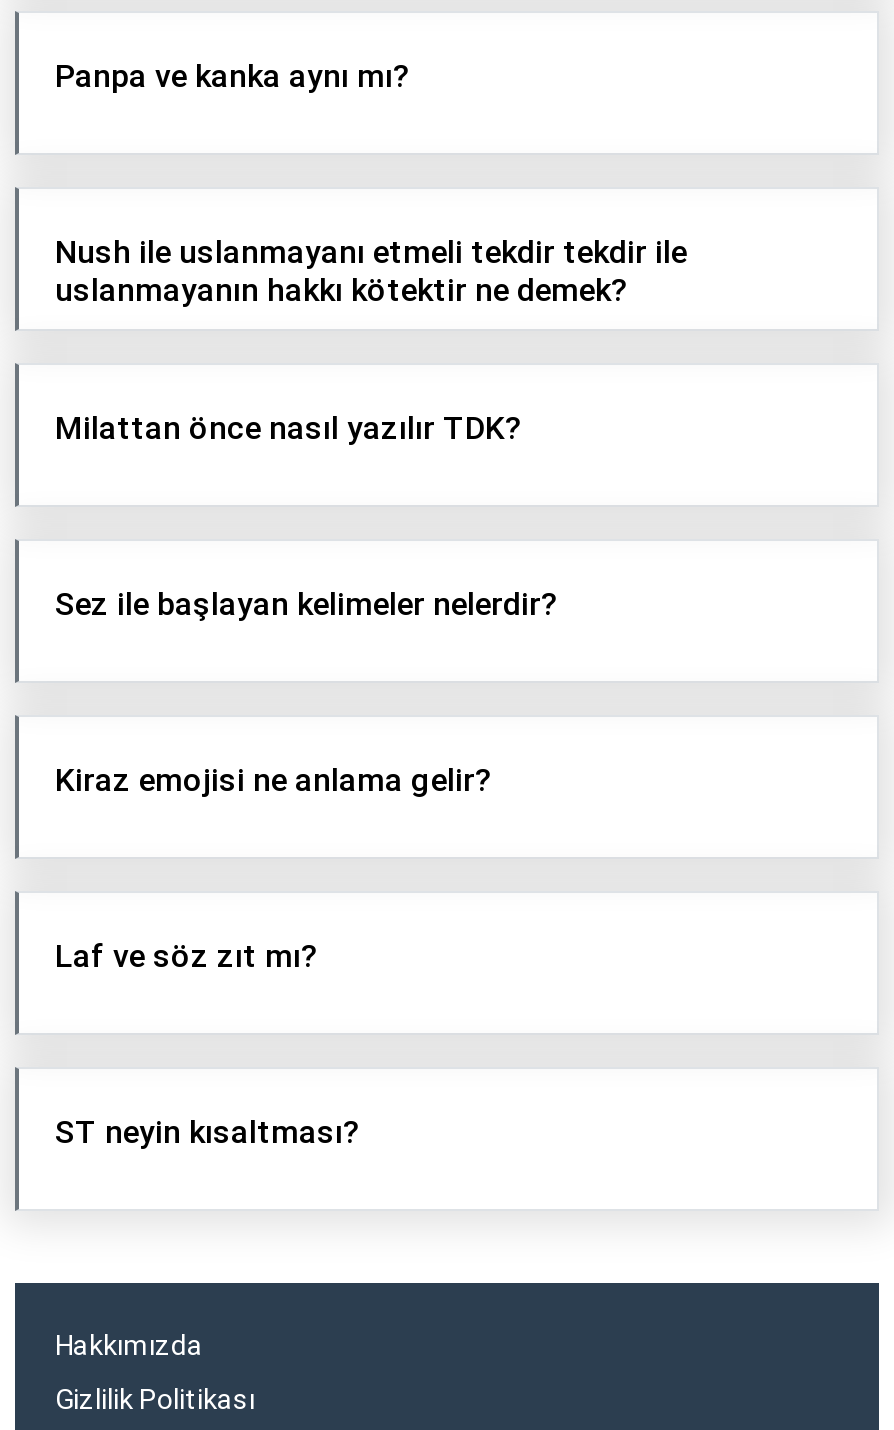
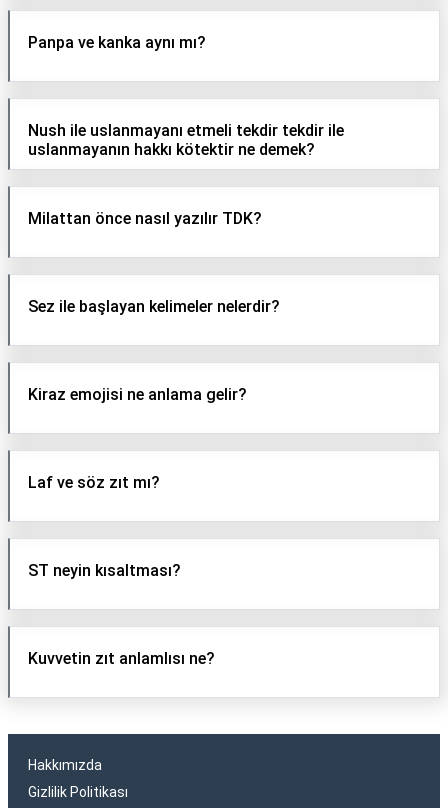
+ Kuvvetin zıt anlamlısı ne?
